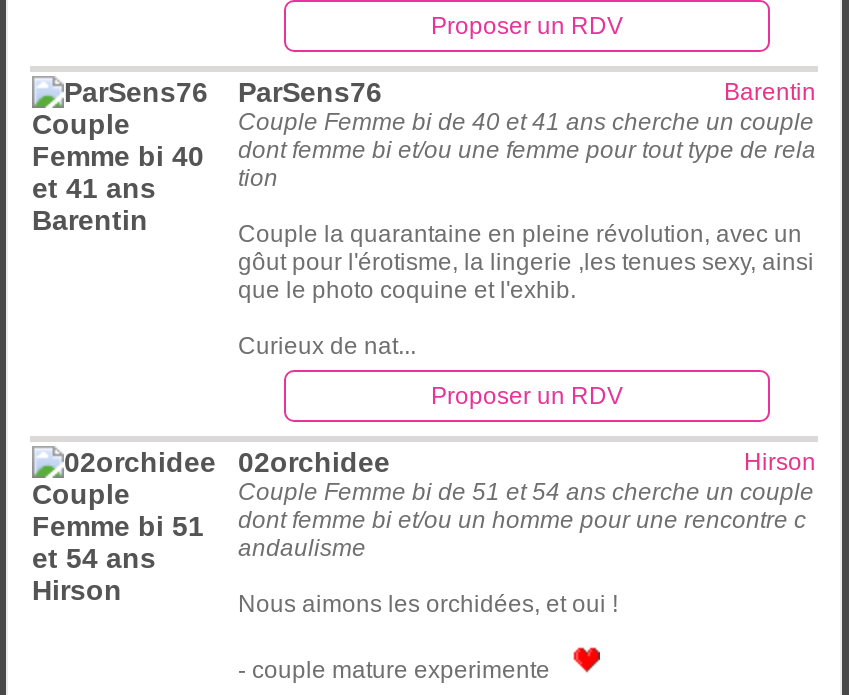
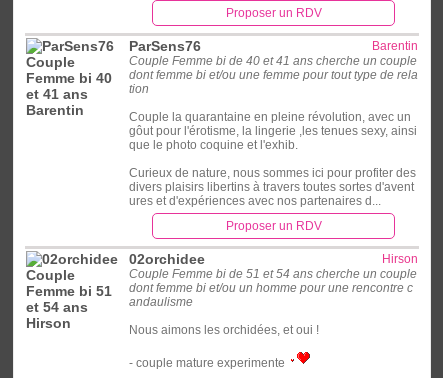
- Curieux de nat...
+ Curieux de nature, nous sommes ici pour profiter des
+ divers plaisirs libertins à travers toutes sortes d'avent
+ ures et d'expériences avec nos partenaires d...
